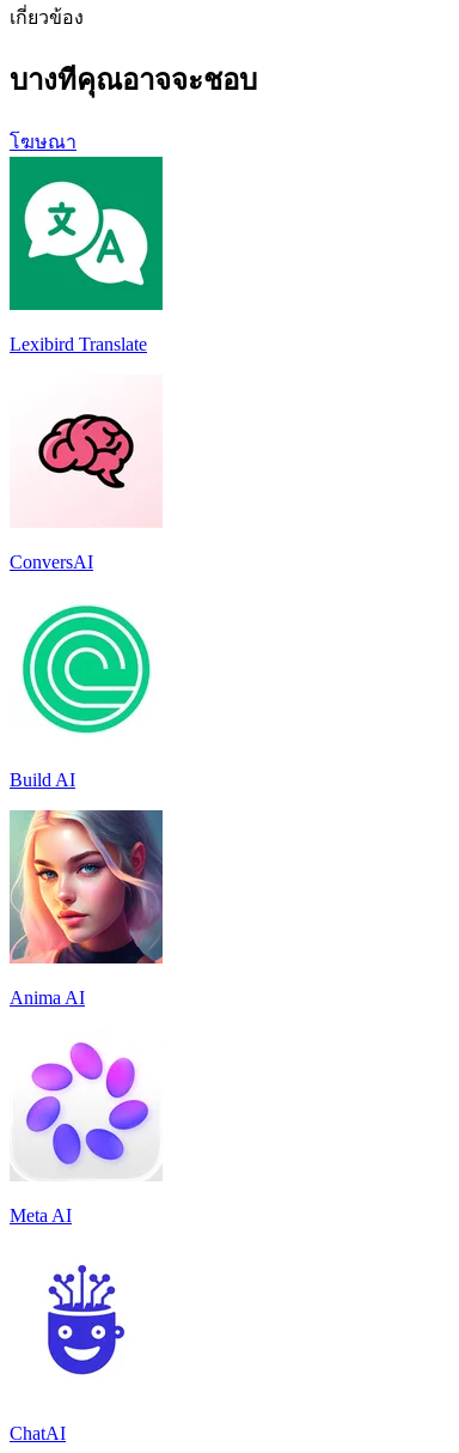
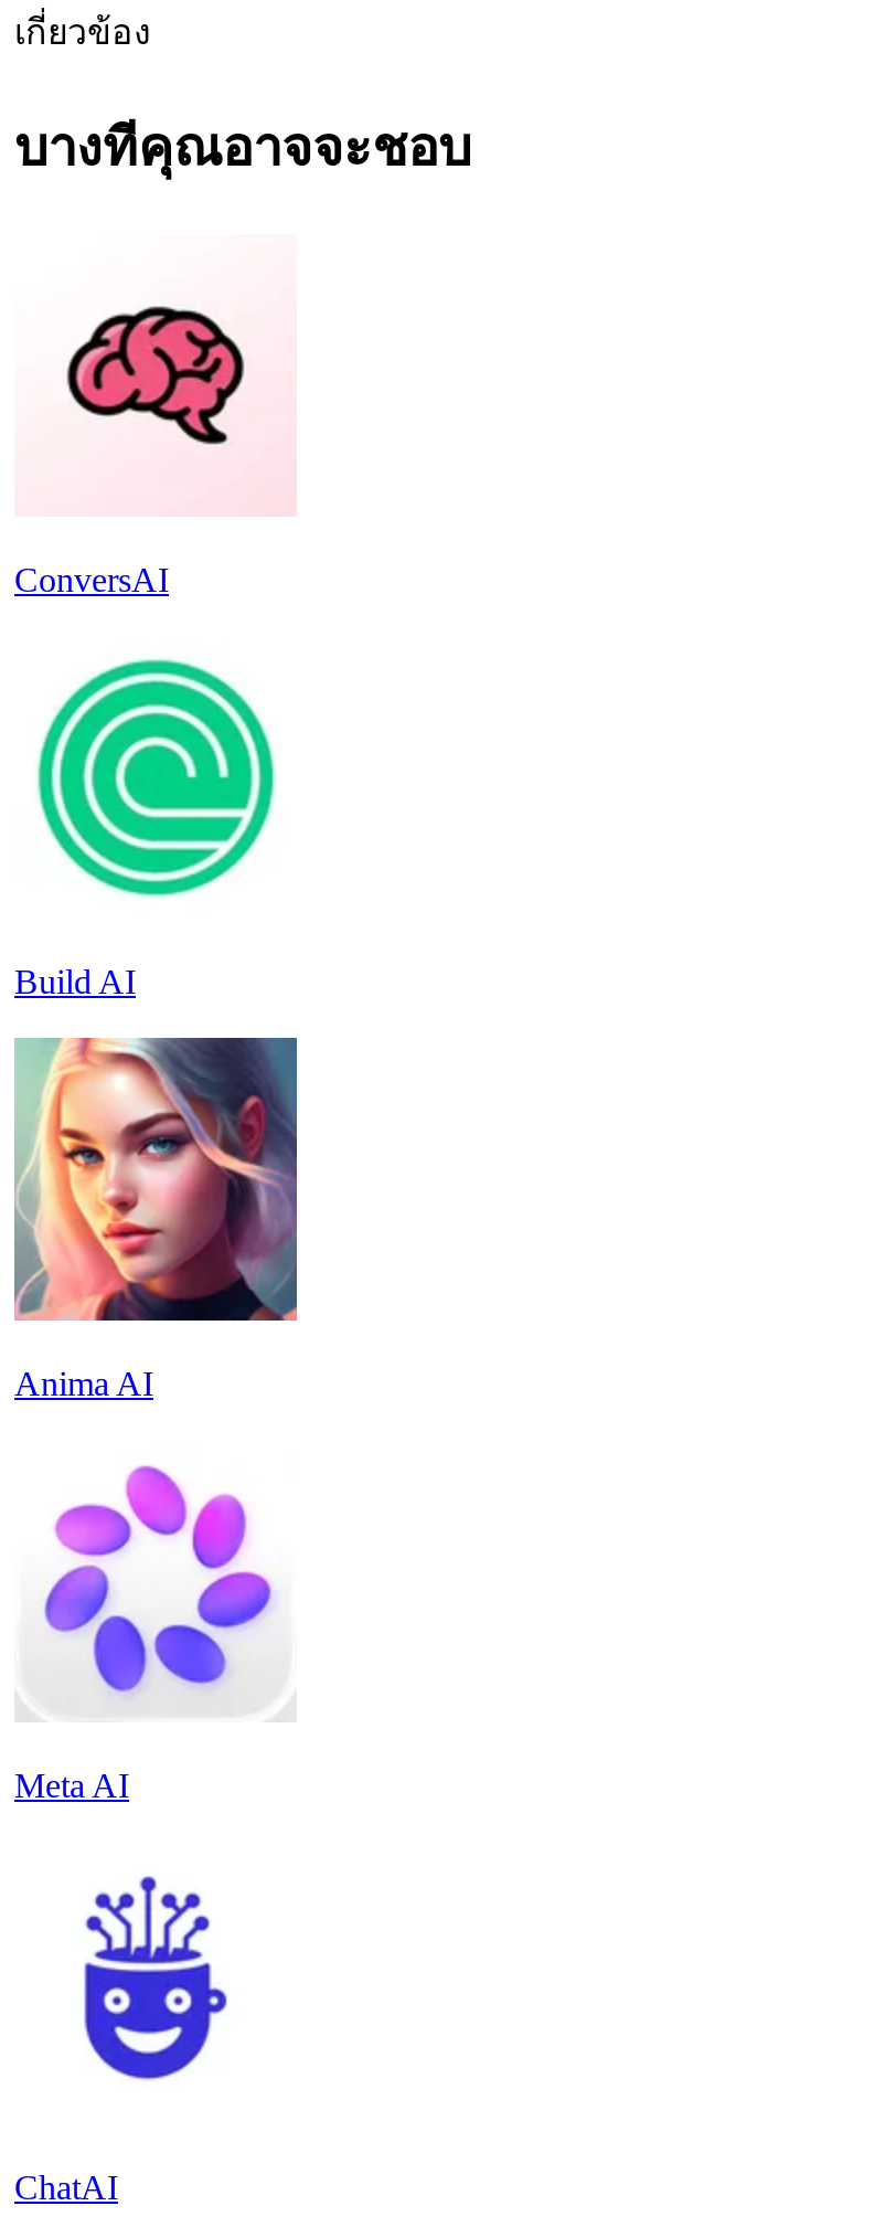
- โฆษณา

- [image]
- Lexibird Translate
